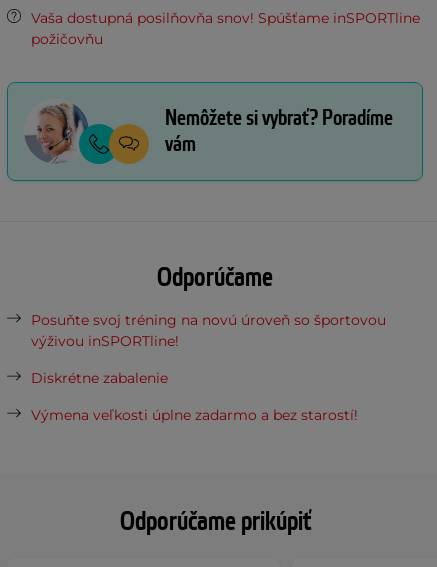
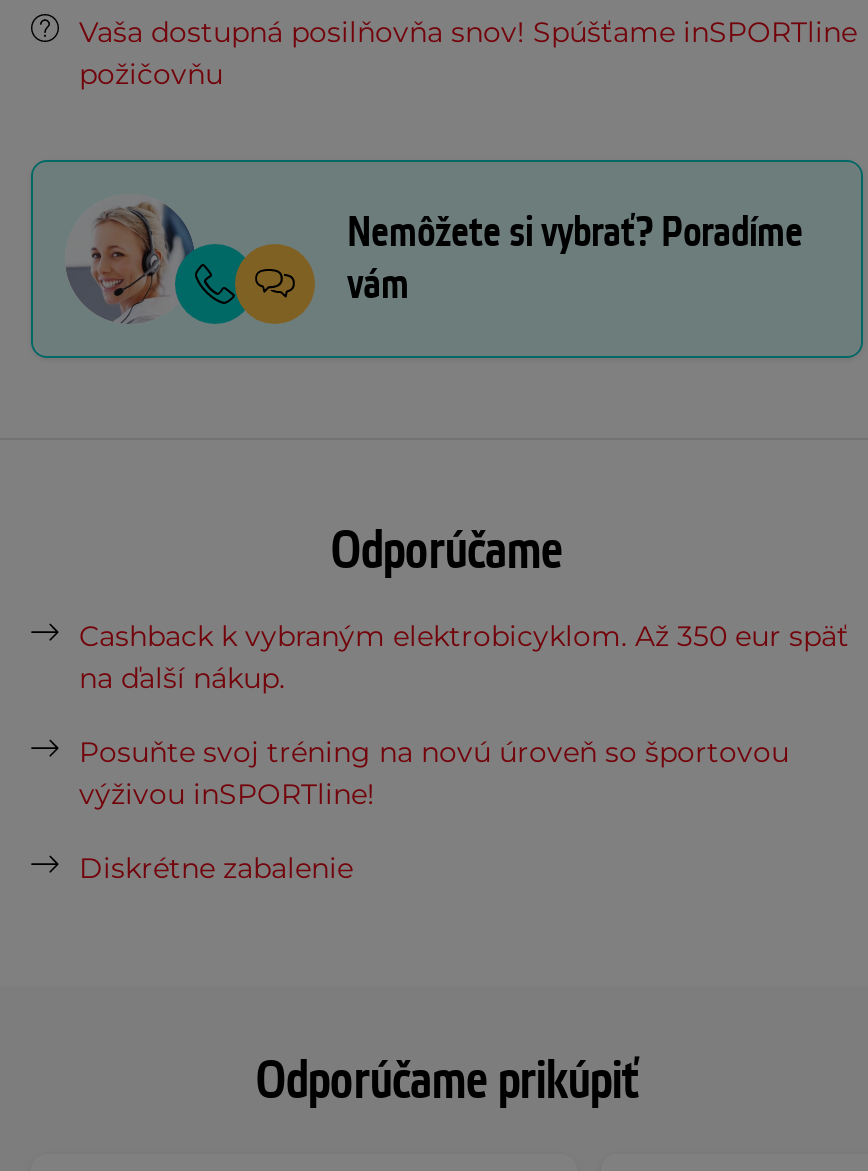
+ Cashback k vybraným elektrobicyklom. Až 350 eur späť
+ na ďalší nákup.

moved down: Posuňte svoj tréning na novú úroveň so športovou | výživou inSPORTline! | Diskrétne zabalenie

- Výmena veľkosti úplne zadarmo a bez starostí!
